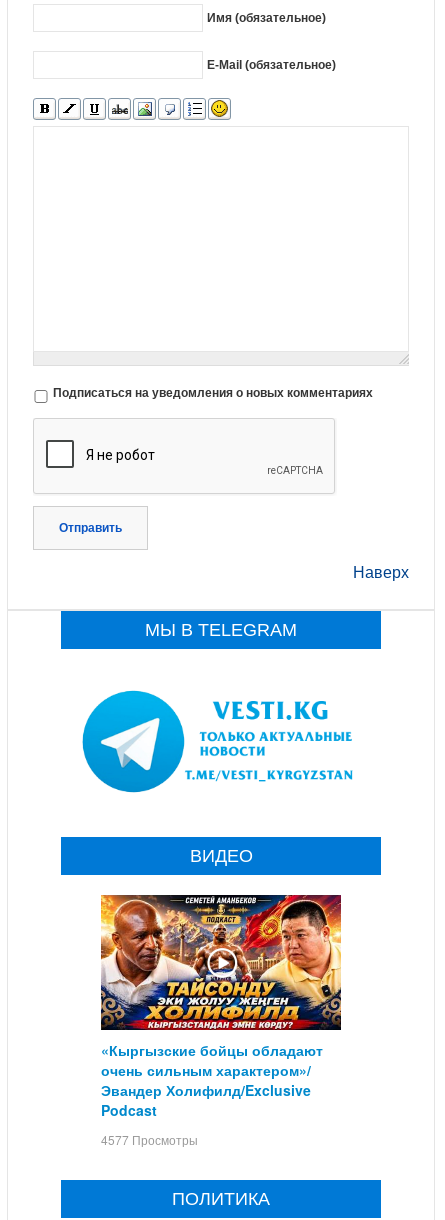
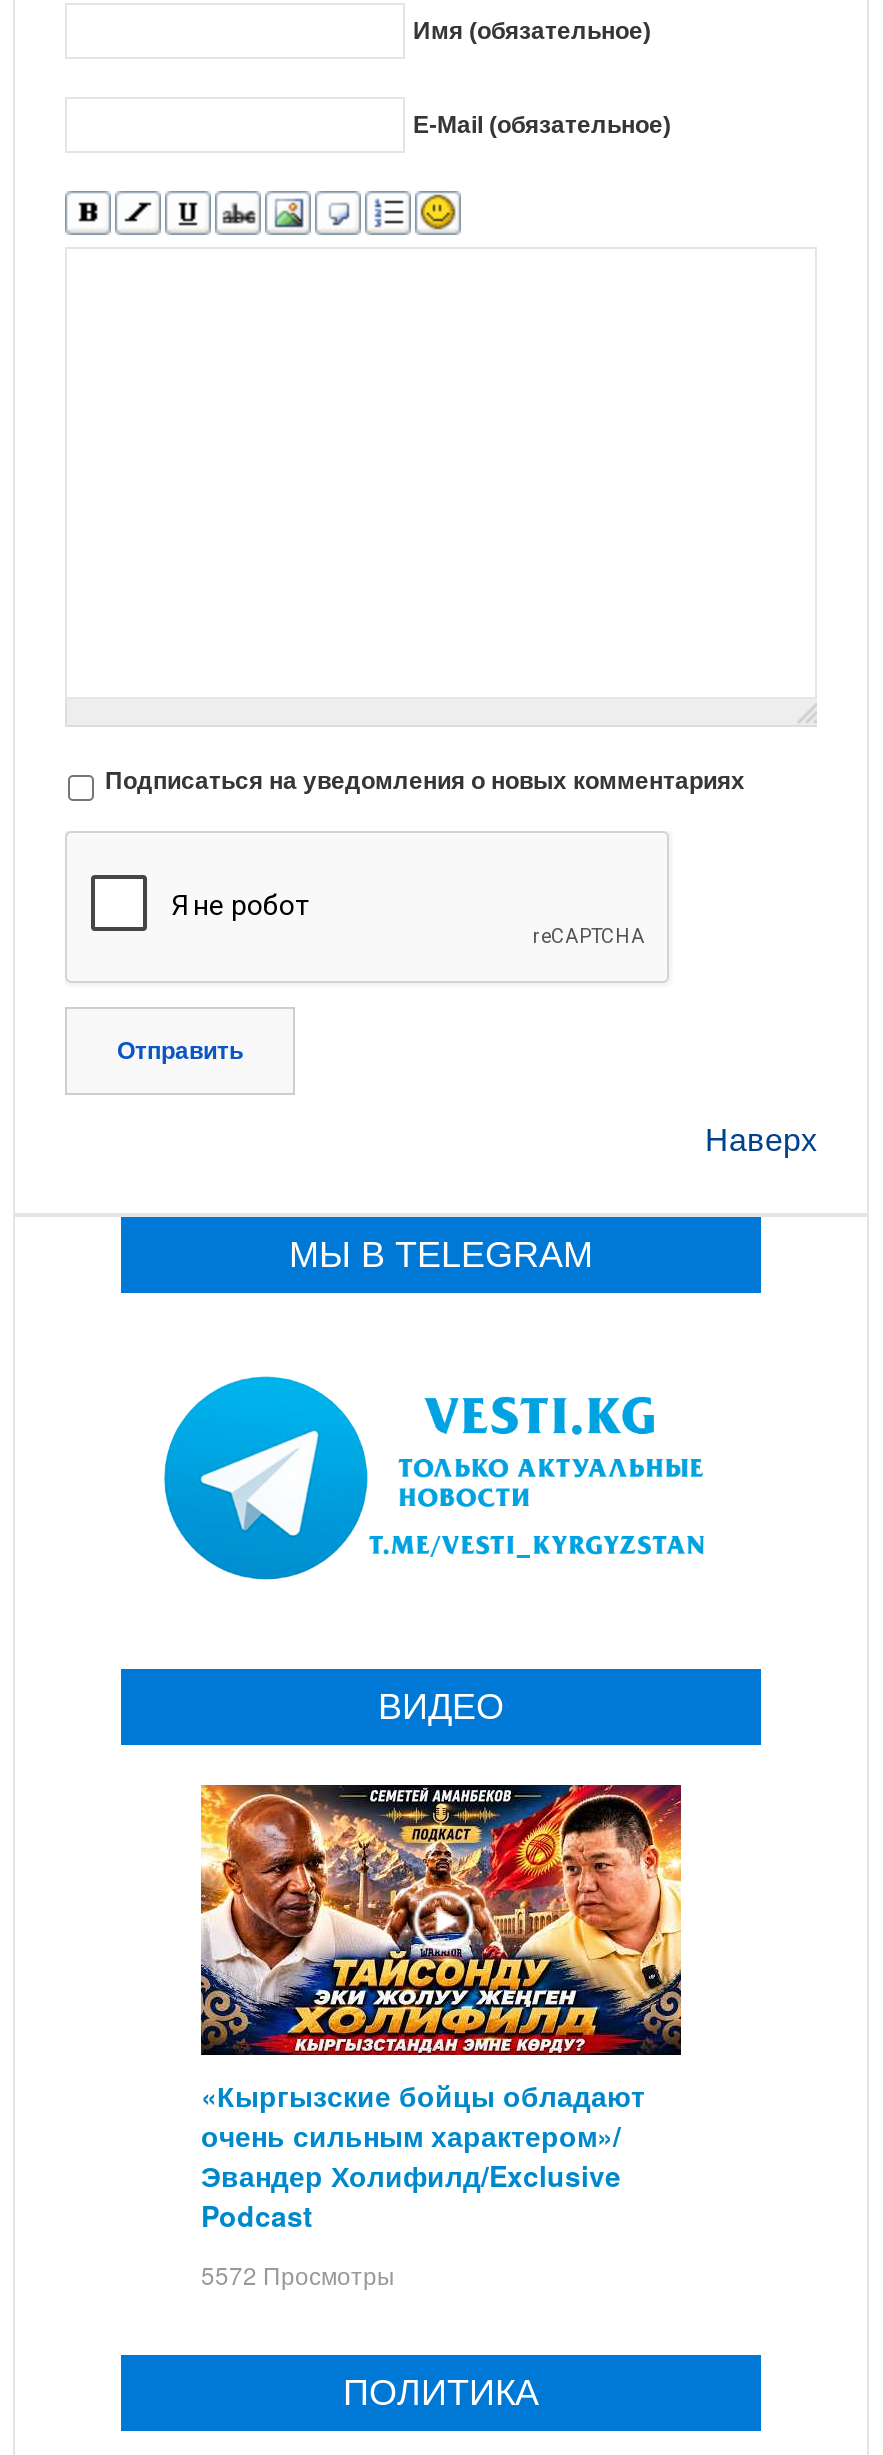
- 4577 Просмотры
+ 5572 Просмотры
